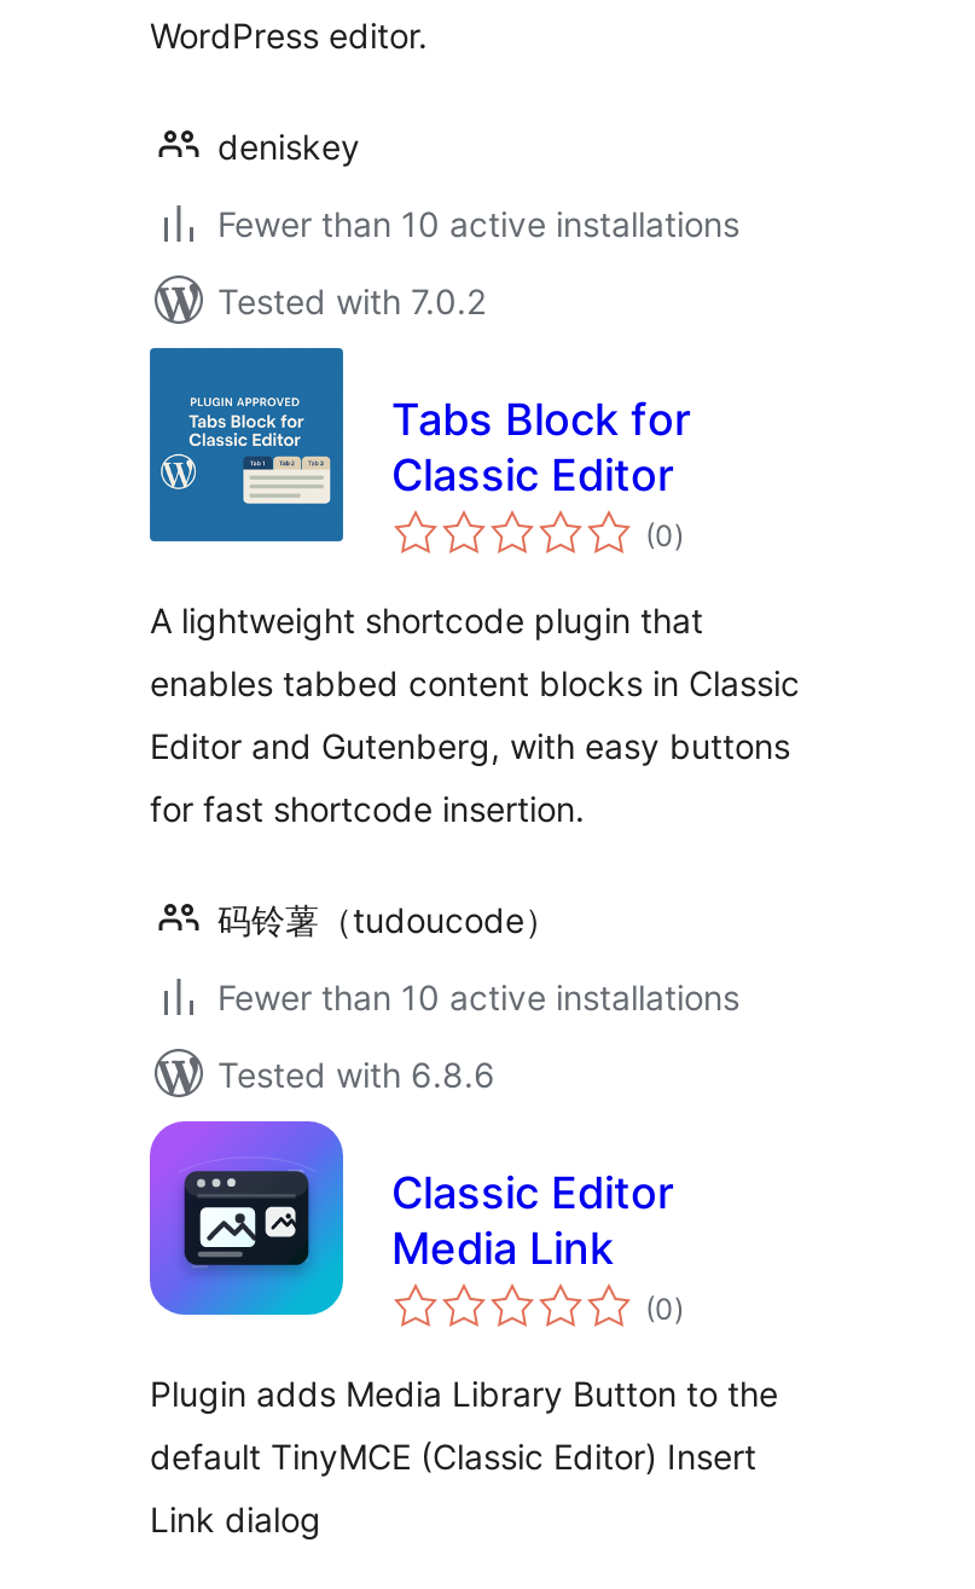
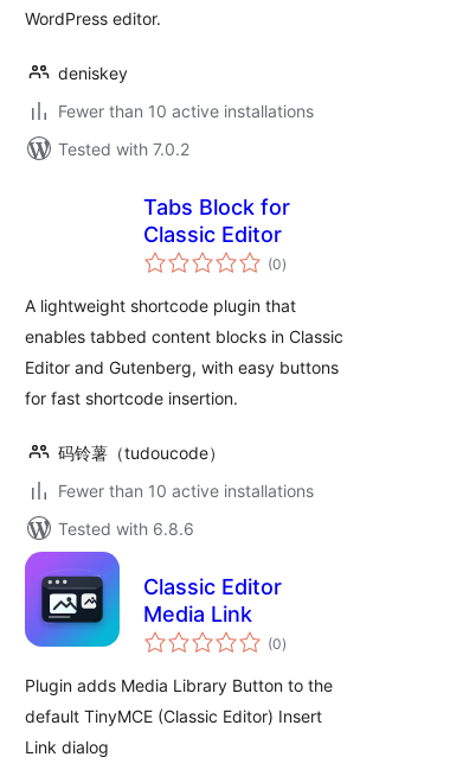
- [image]
